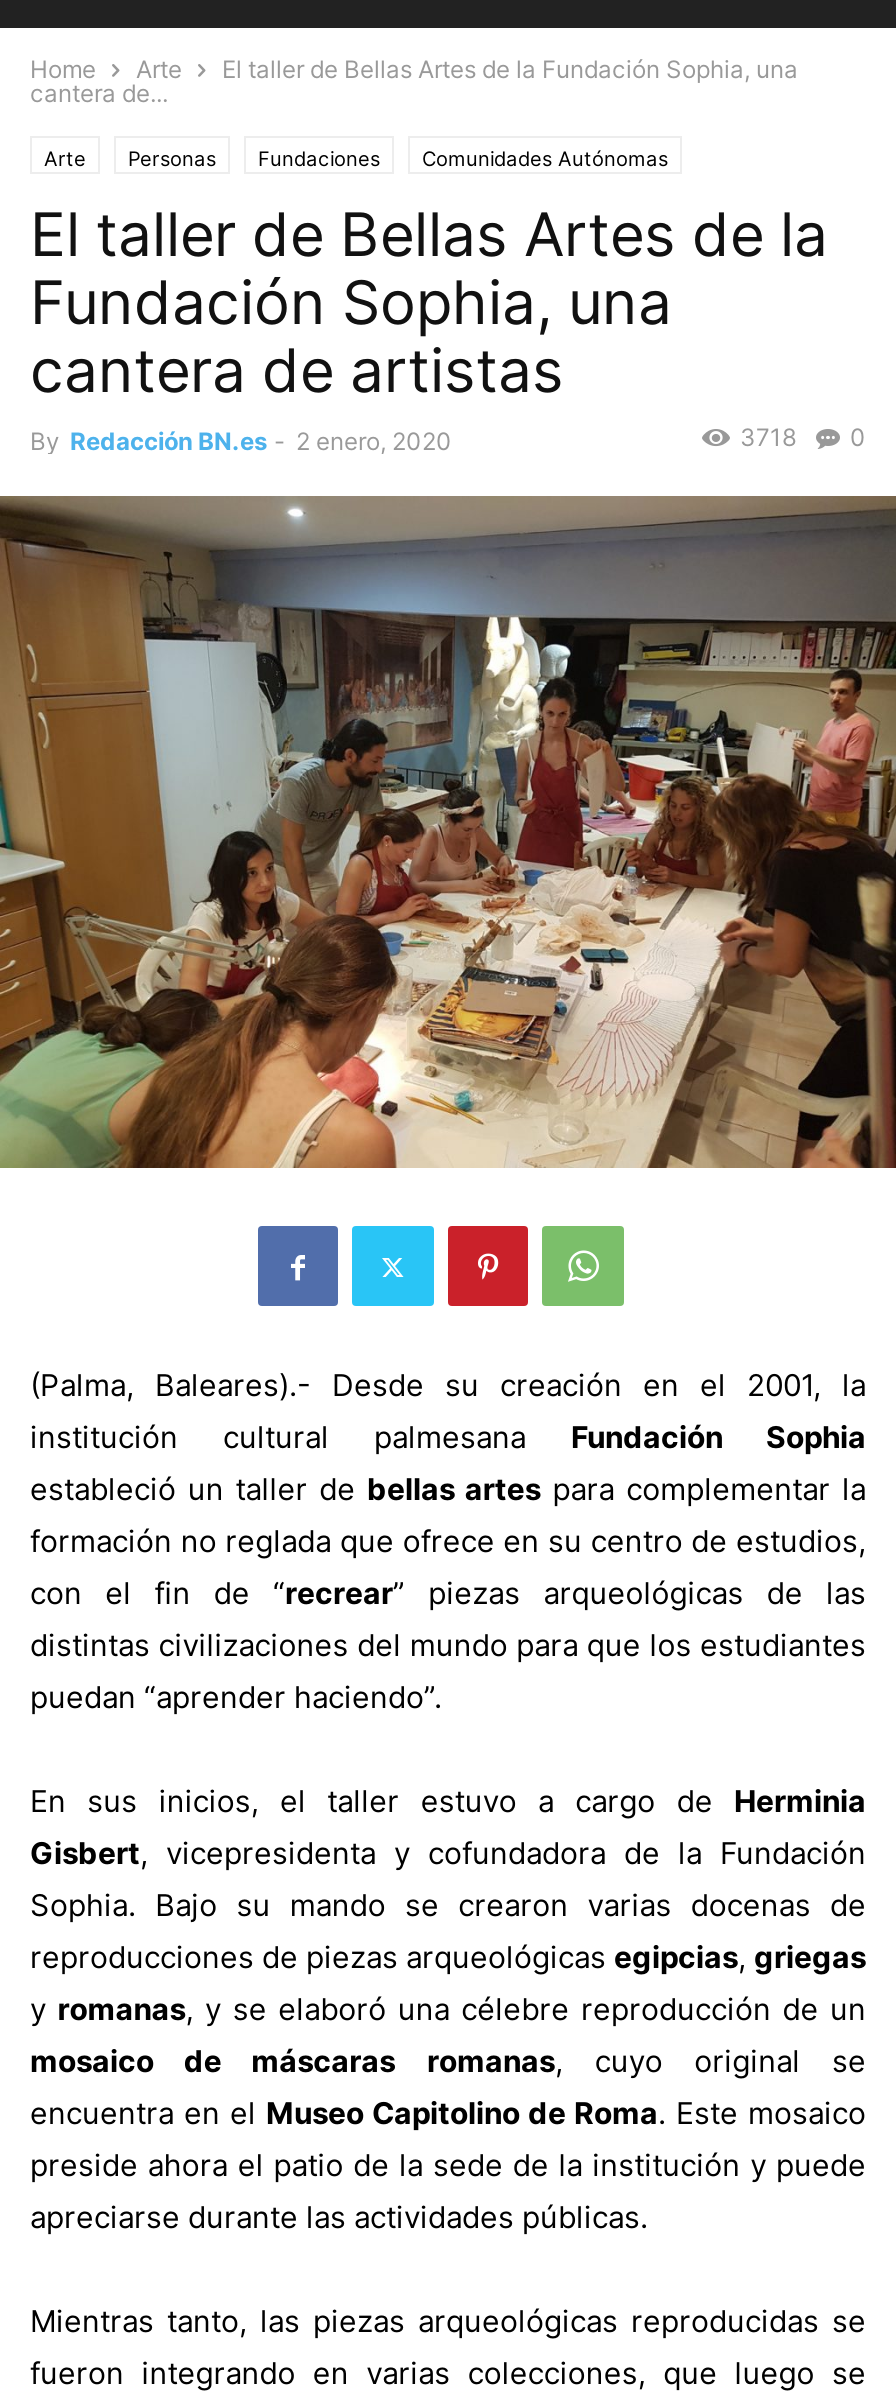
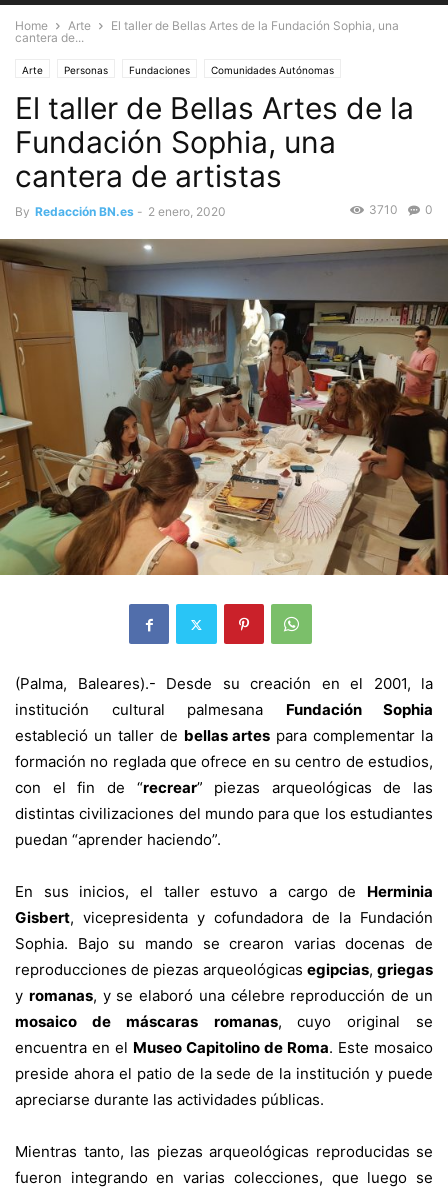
- 3718 0
+ 3710 0
